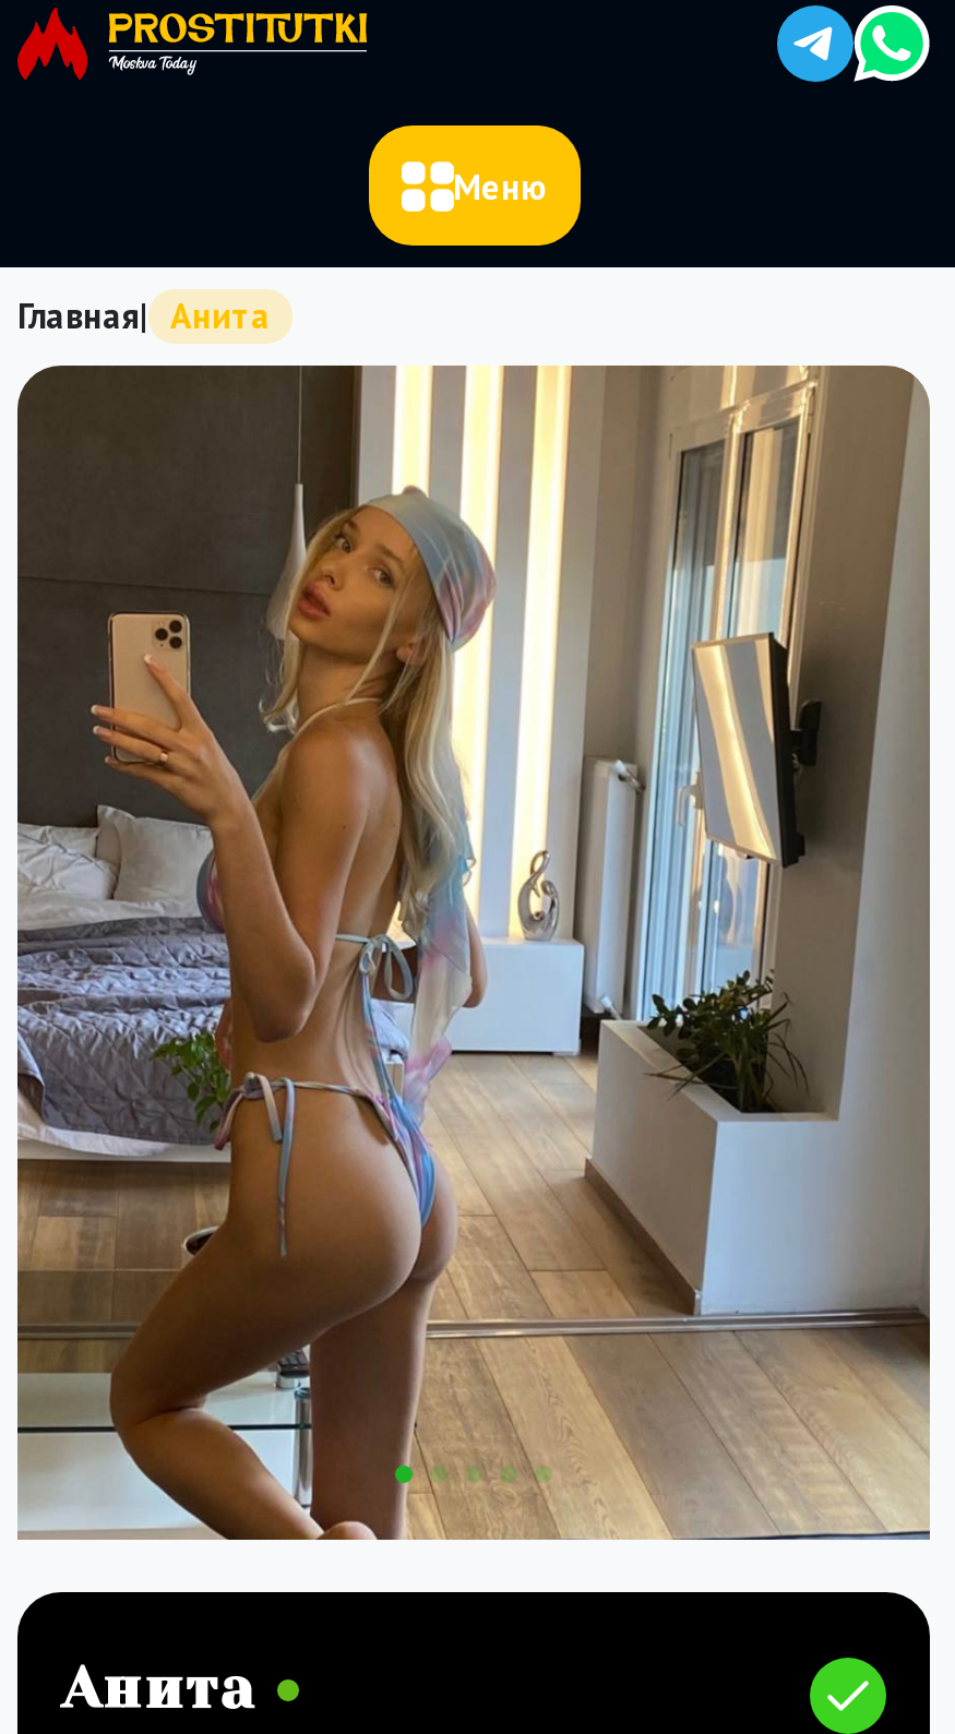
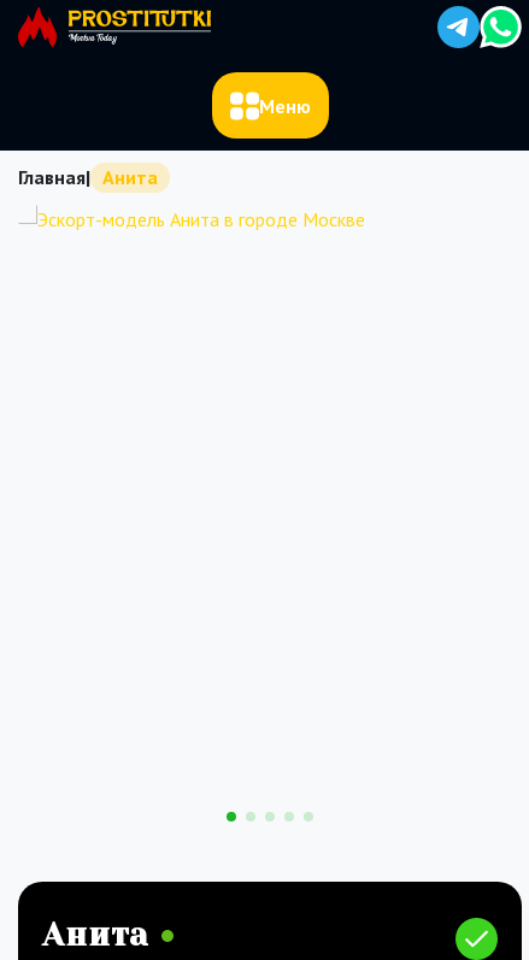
- [image]
